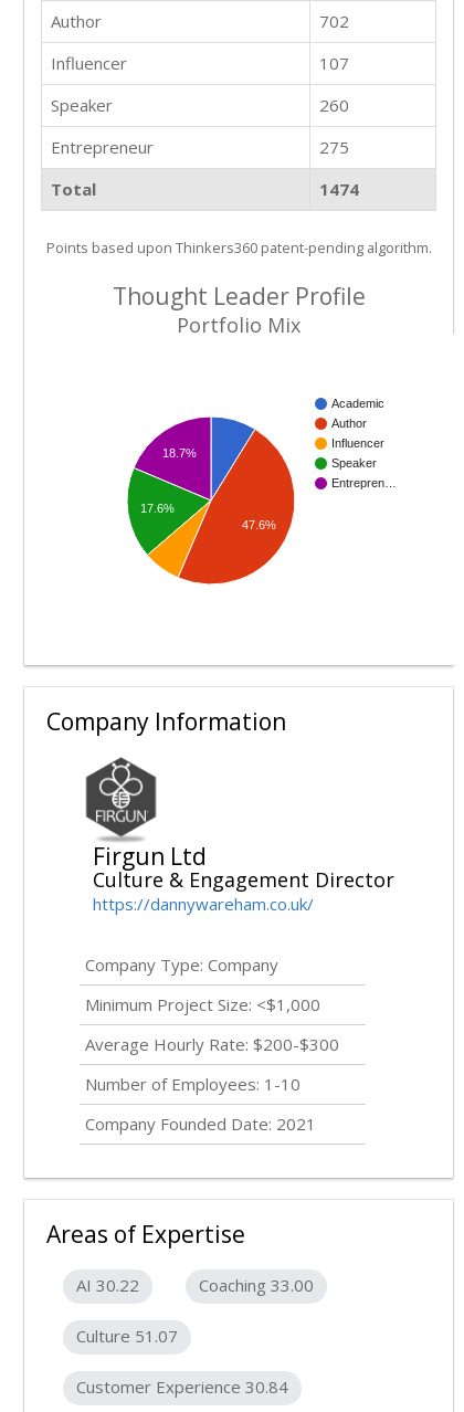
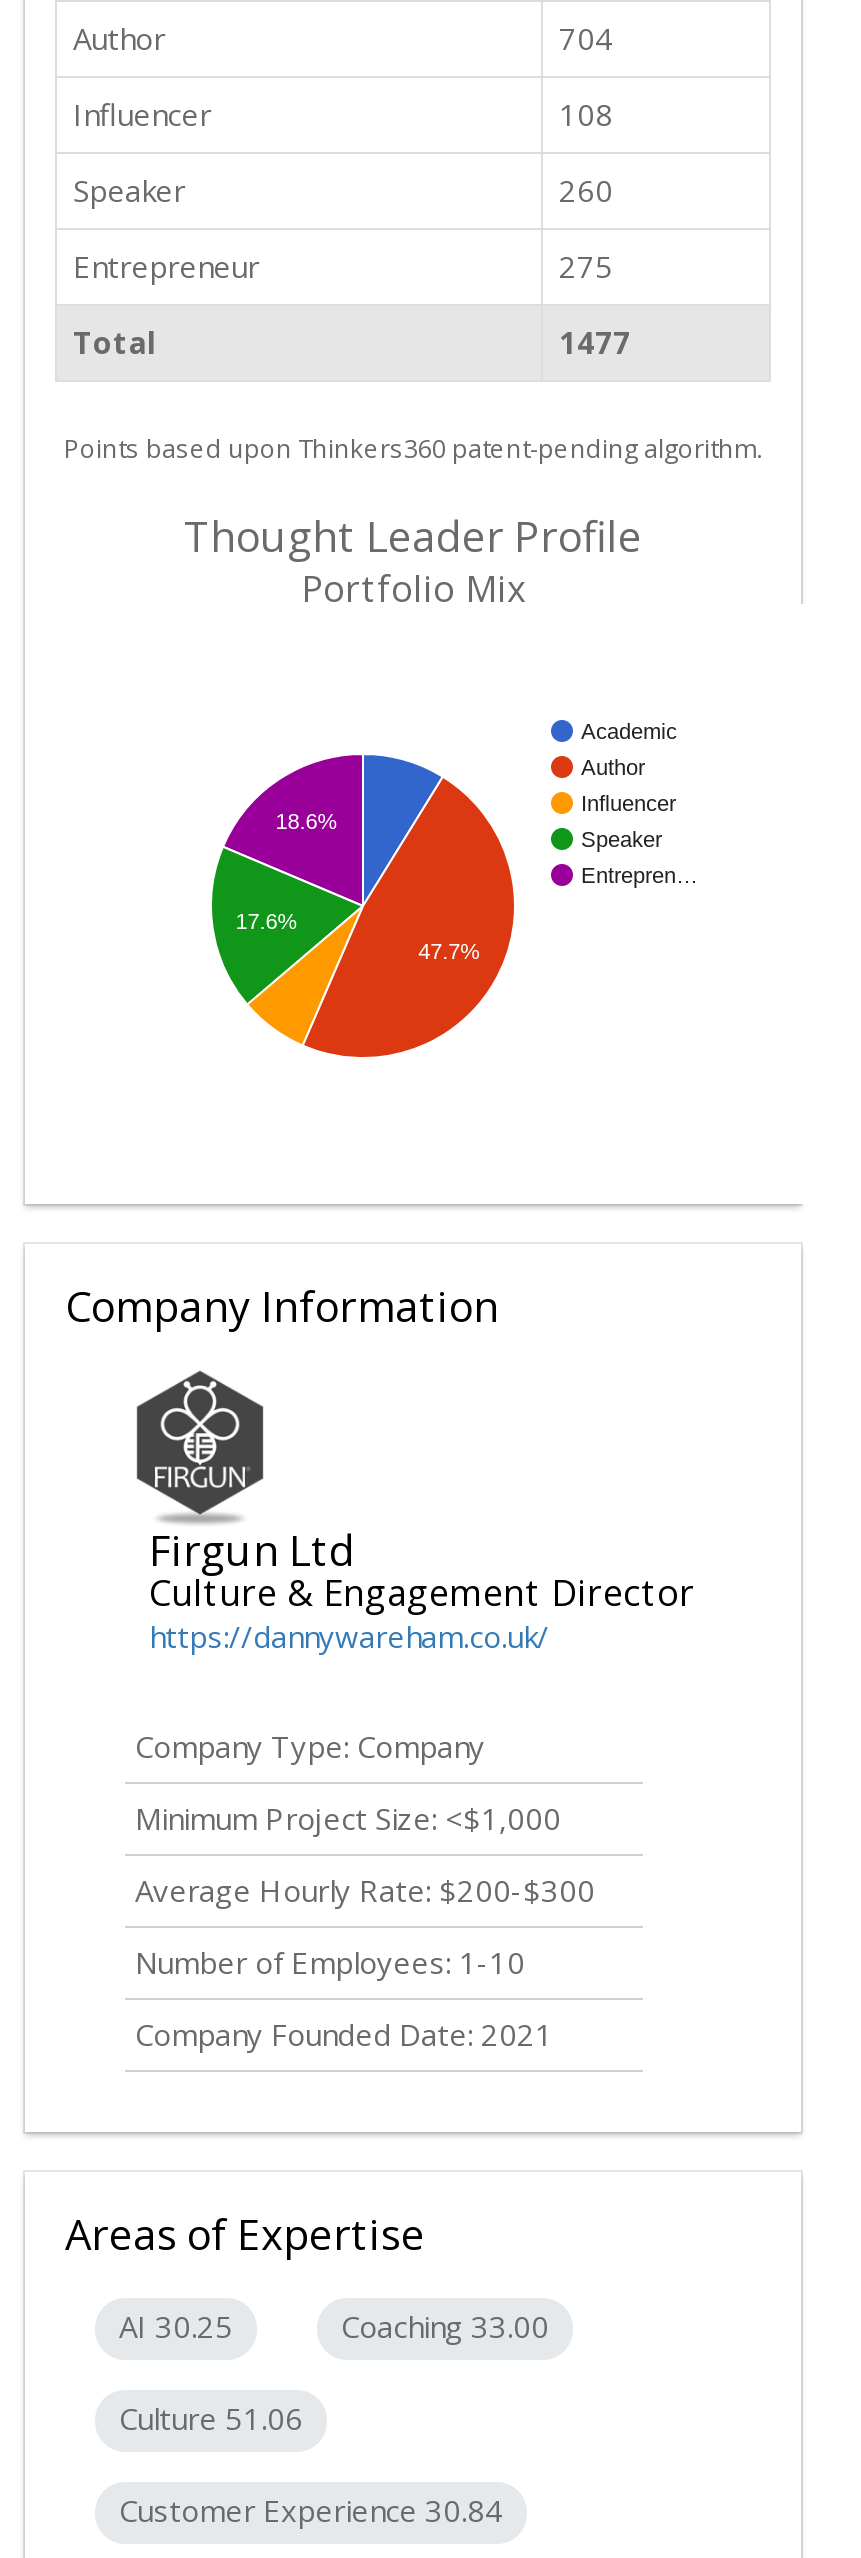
- 702
+ 704

- 107
+ 108

- 1474
+ 1477

- 18.7%
+ 18.6%

- 47.6%
+ 47.7%

- AI 30.22
+ AI 30.25

- Culture 51.07
+ Culture 51.06
